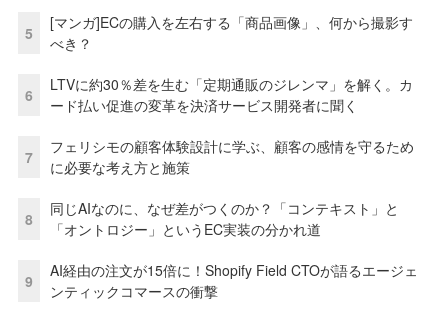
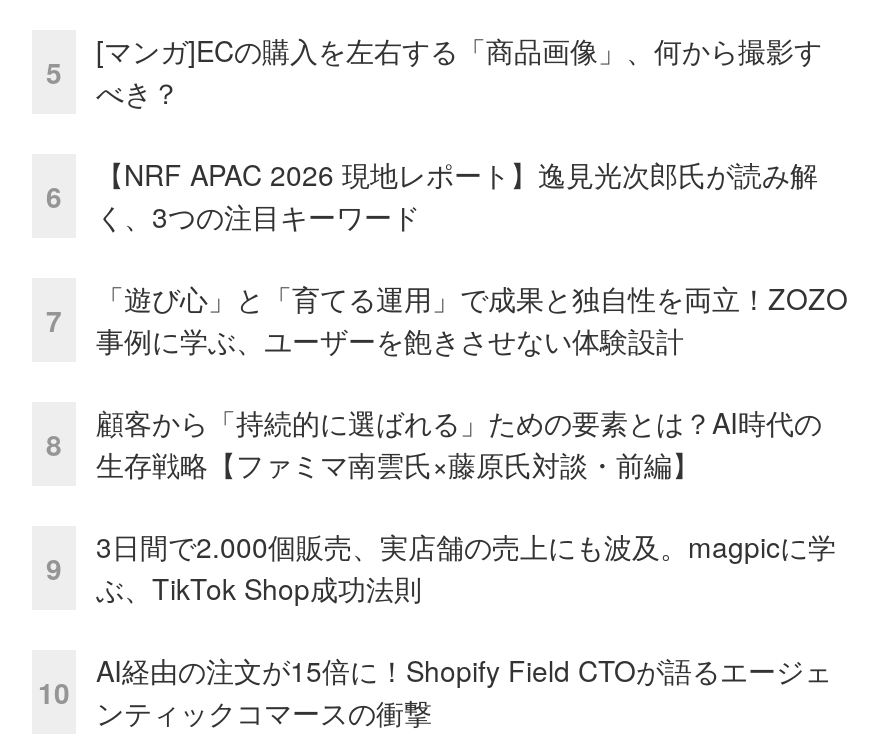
- LTVに約30％差を生む「定期通販のジレンマ」を解く。カ
- ード払い促進の変革を決済サービス開発者に聞く
+ 【NRF APAC 2026 現地レポート】逸見光次郎氏が読み解
+ く、3つの注目キーワード

- フェリシモの顧客体験設計に学ぶ、顧客の感情を守るため
- に必要な考え方と施策
+ 「遊び心」と「育てる運用」で成果と独自性を両立！ZOZO
+ 事例に学ぶ、ユーザーを飽きさせない体験設計

- 同じAIなのに、なぜ差がつくのか？「コンテキスト」と
- 「オントロジー」というEC実装の分かれ道
+ 顧客から「持続的に選ばれる」ための要素とは？AI時代の
+ 生存戦略【ファミマ南雲氏×藤原氏対談・前編】

+ 3日間で2.000個販売、実店舗の売上にも波及。magpicに学
+ ぶ、TikTok Shop成功法則
+ 10
